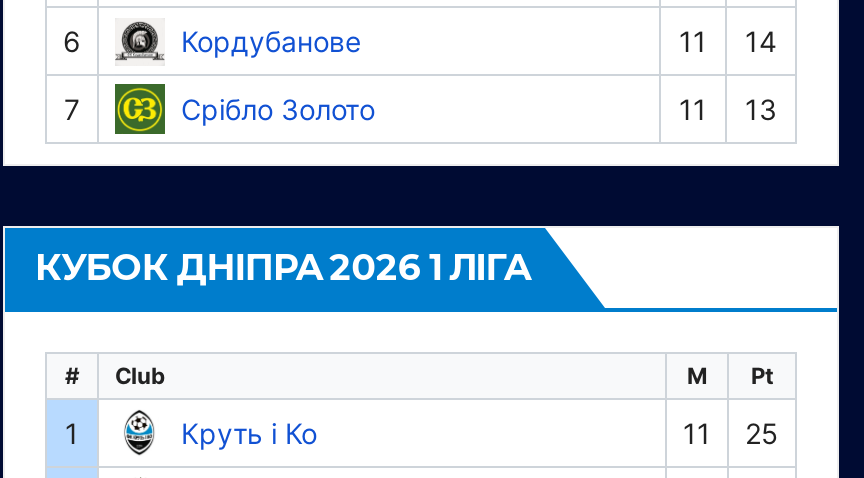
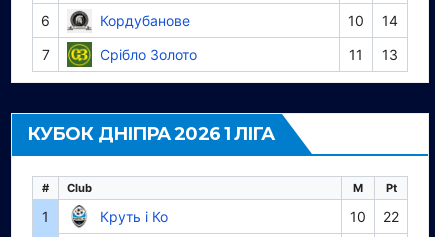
- 11 14
+ 10 14

- 11
+ 10

- 25
+ 22
